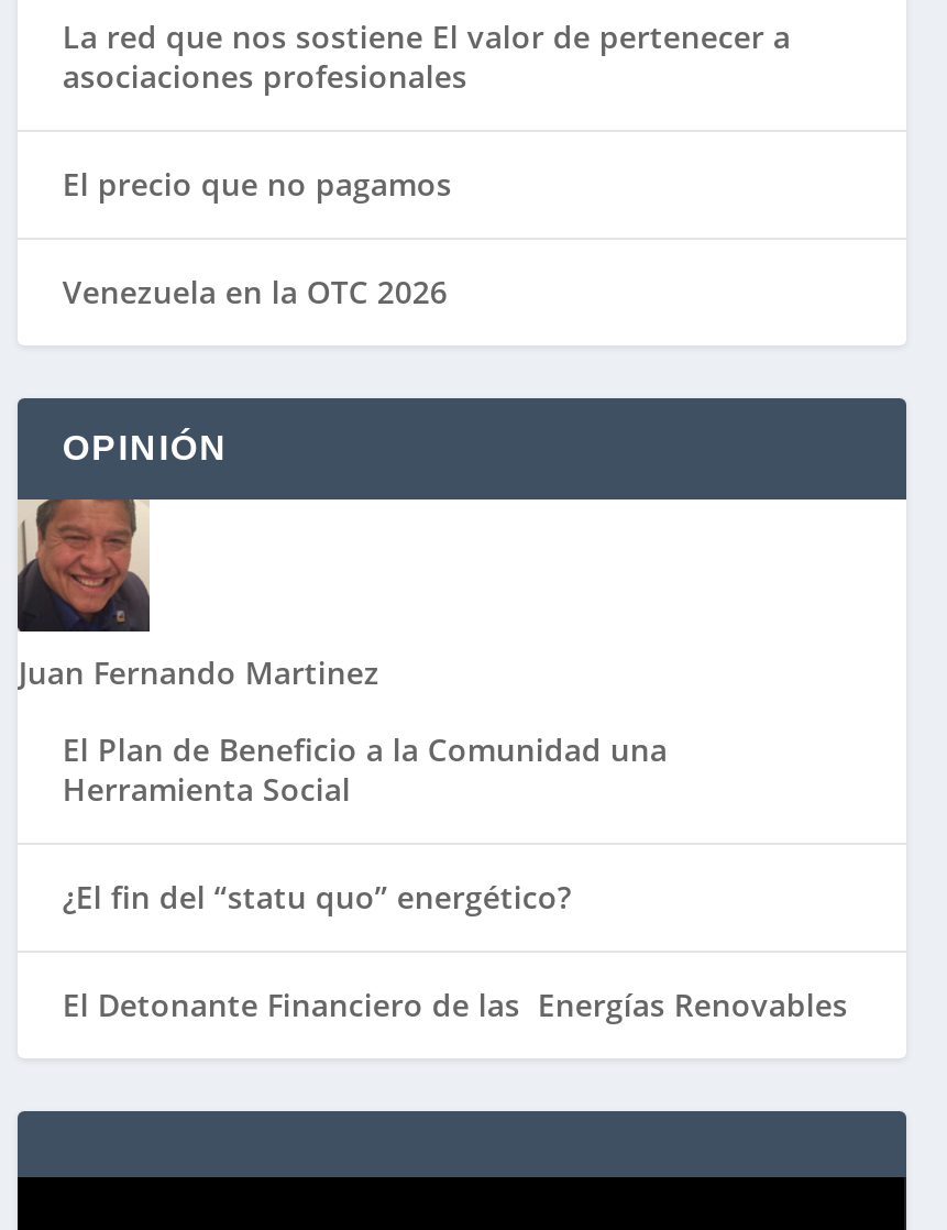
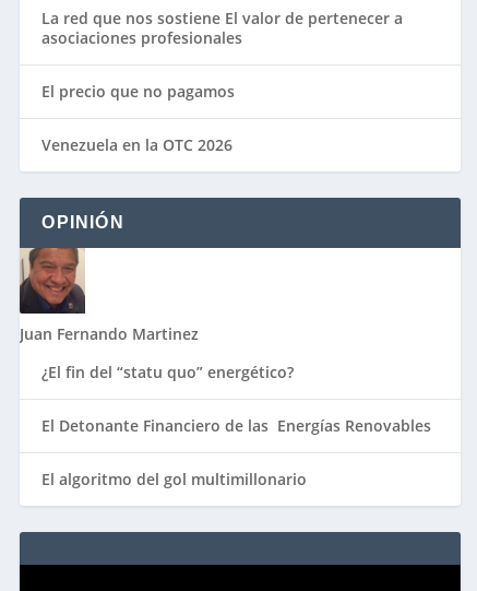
- El Plan de Beneficio a la Comunidad una
- Herramienta Social

moved up: ¿El fin del “statu quo” energético? | El Detonante Financiero de las Energías Renovables

+ El algoritmo del gol multimillonario
